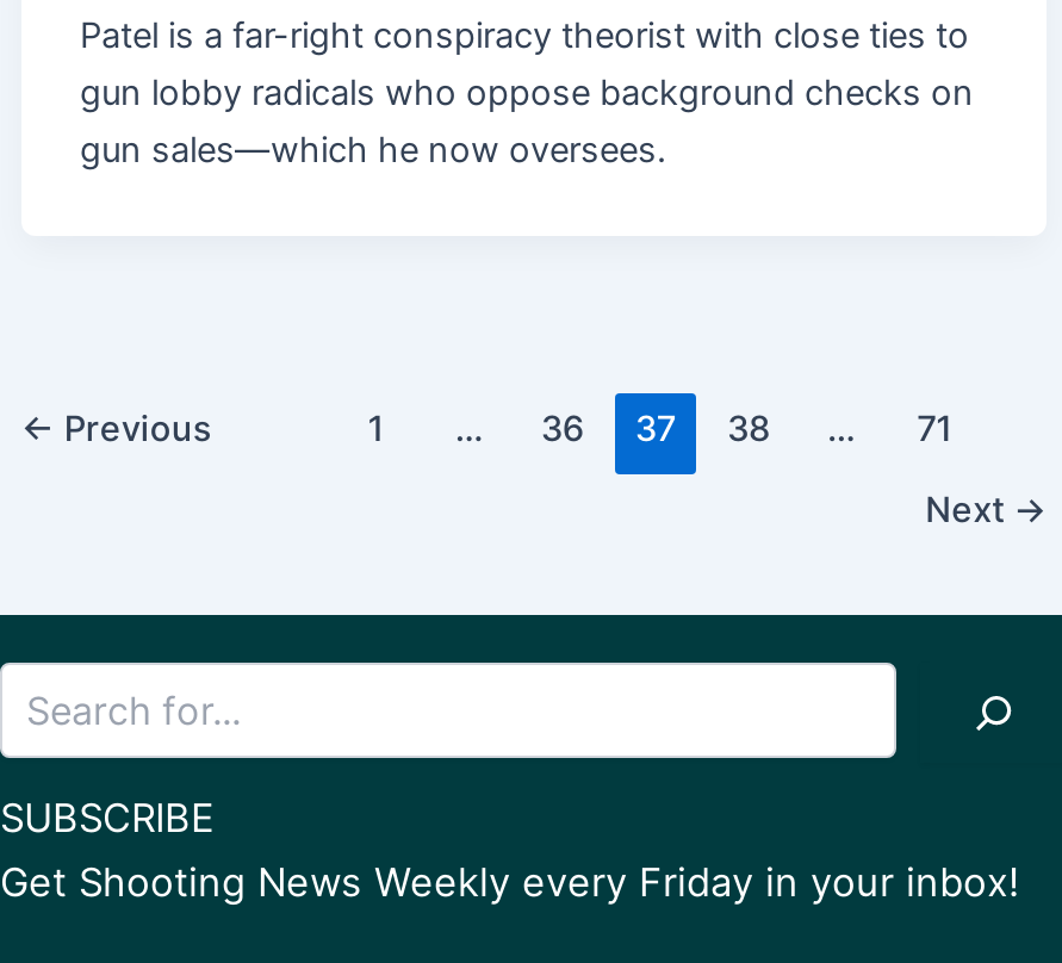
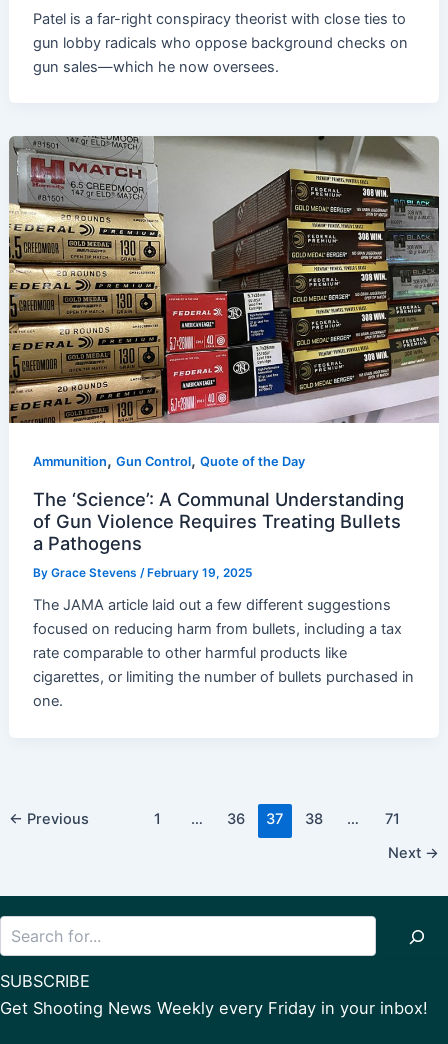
+ [image]
+ Ammunition, Gun Control, Quote of the Day
+ The ‘Science’: A Communal Understanding
+ of Gun Violence Requires Treating Bullets
+ a Pathogens
+ By Grace Stevens / February 19, 2025
+ The JAMA article laid out a few different suggestions
+ focused on reducing harm from bullets, including a tax
+ rate comparable to other harmful products like
+ cigarettes, or limiting the number of bullets purchased in
+ one.
